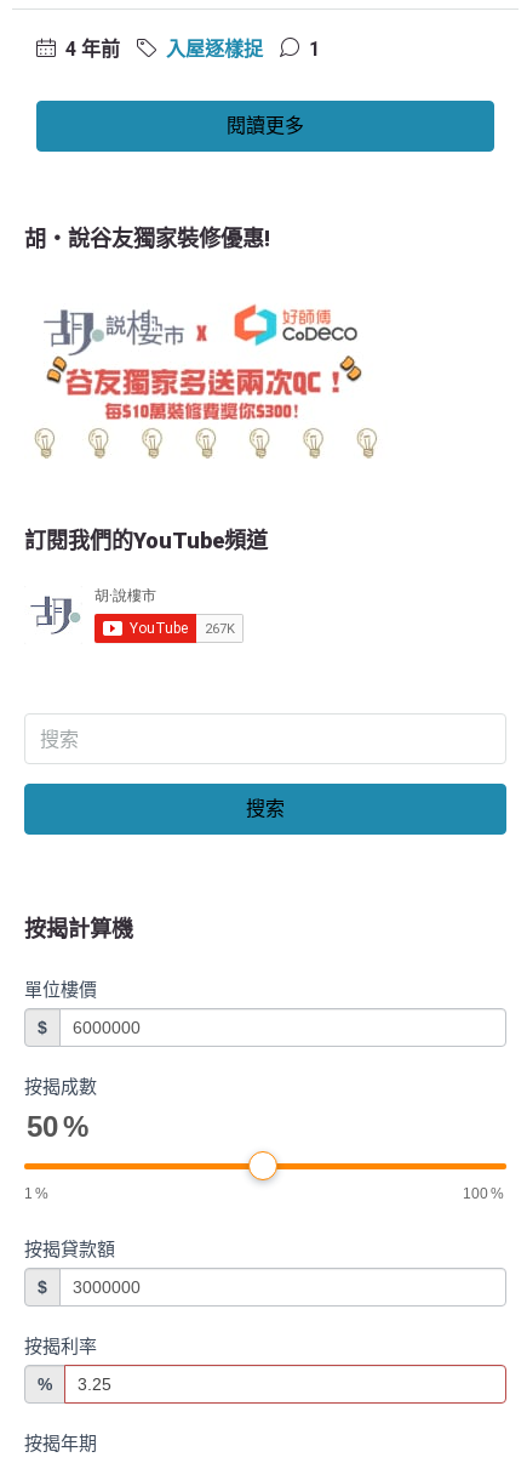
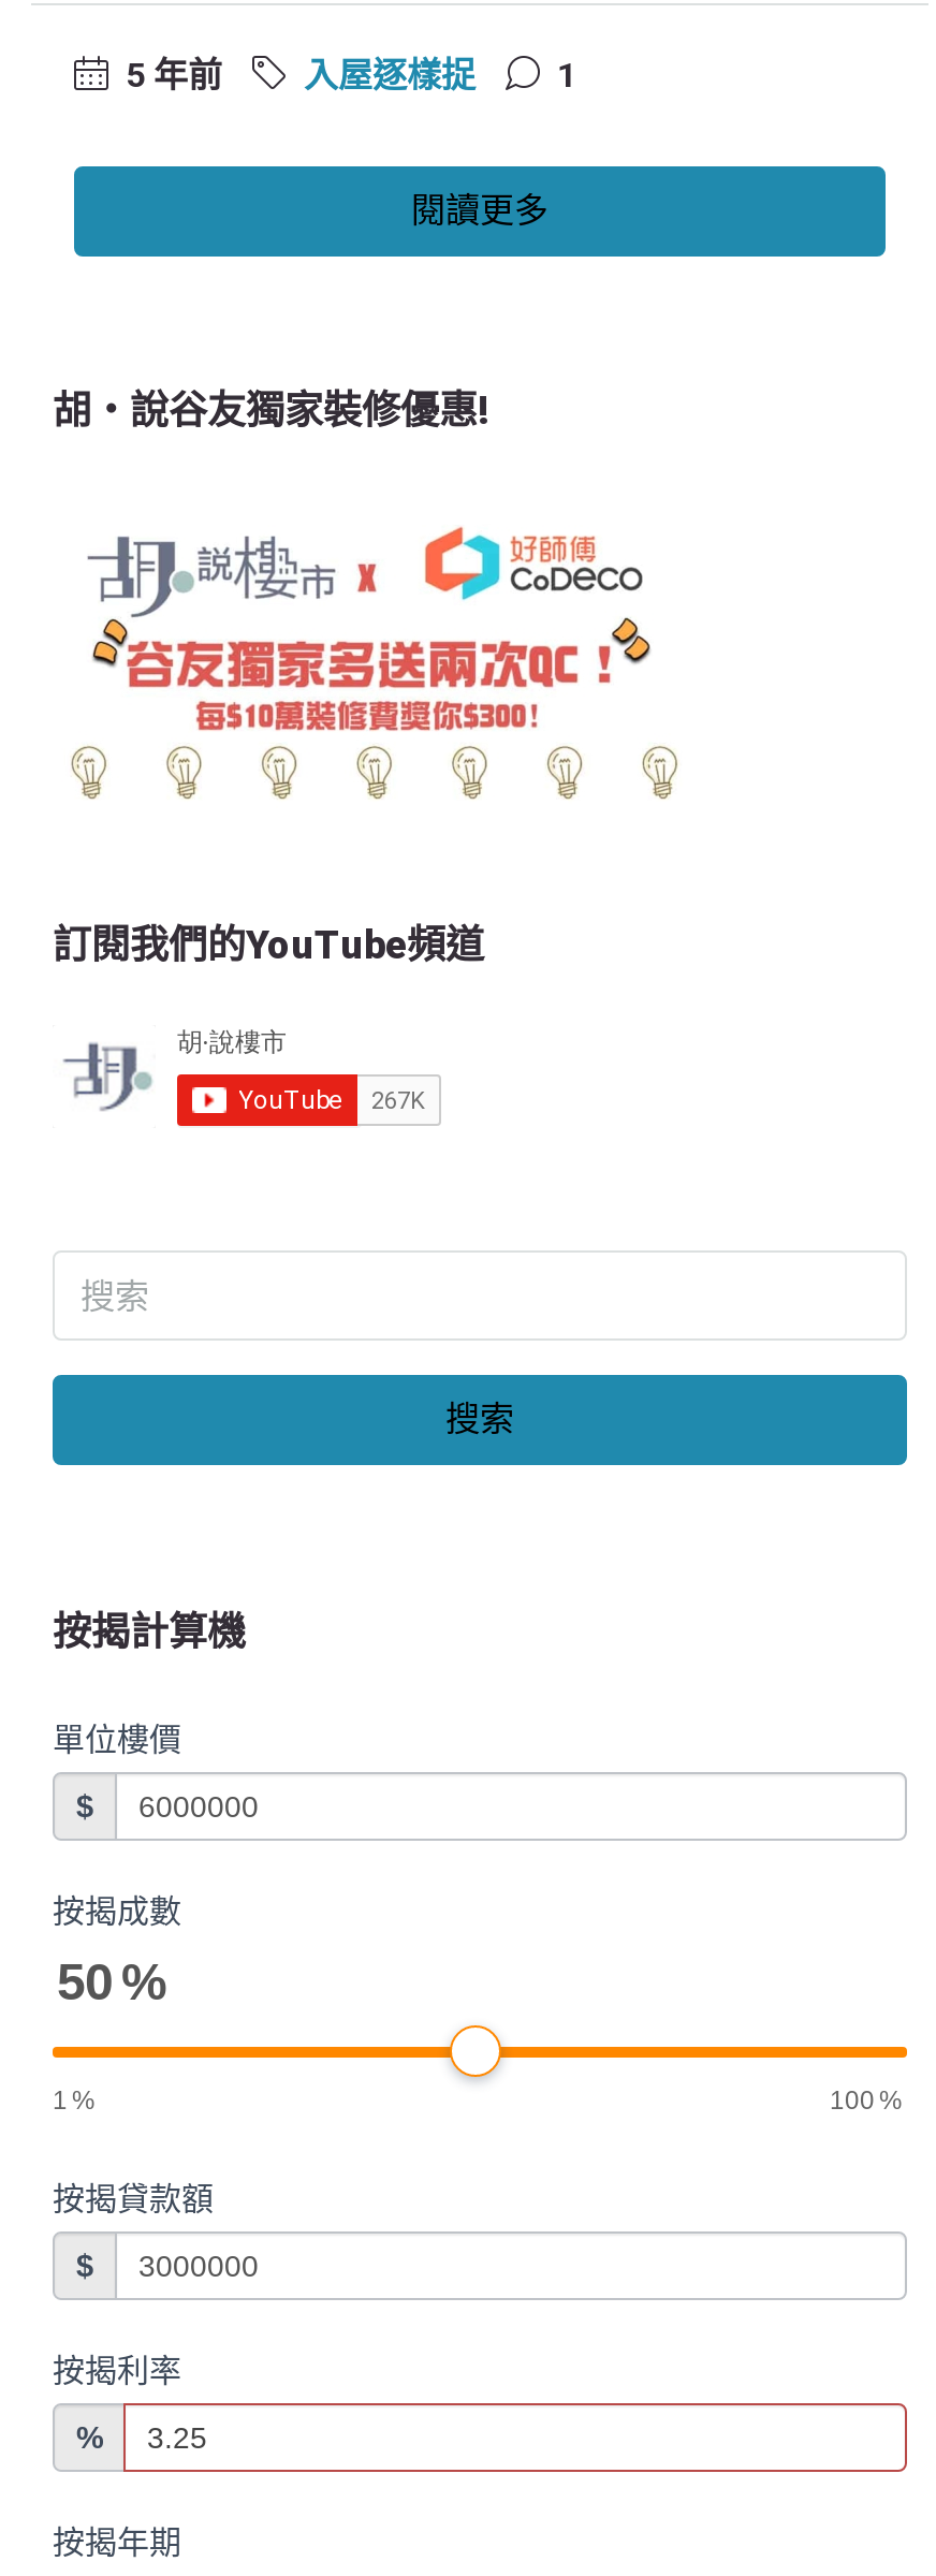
- 4 年前 入屋逐樣捉 1
+ 5 年前 入屋逐樣捉 1
